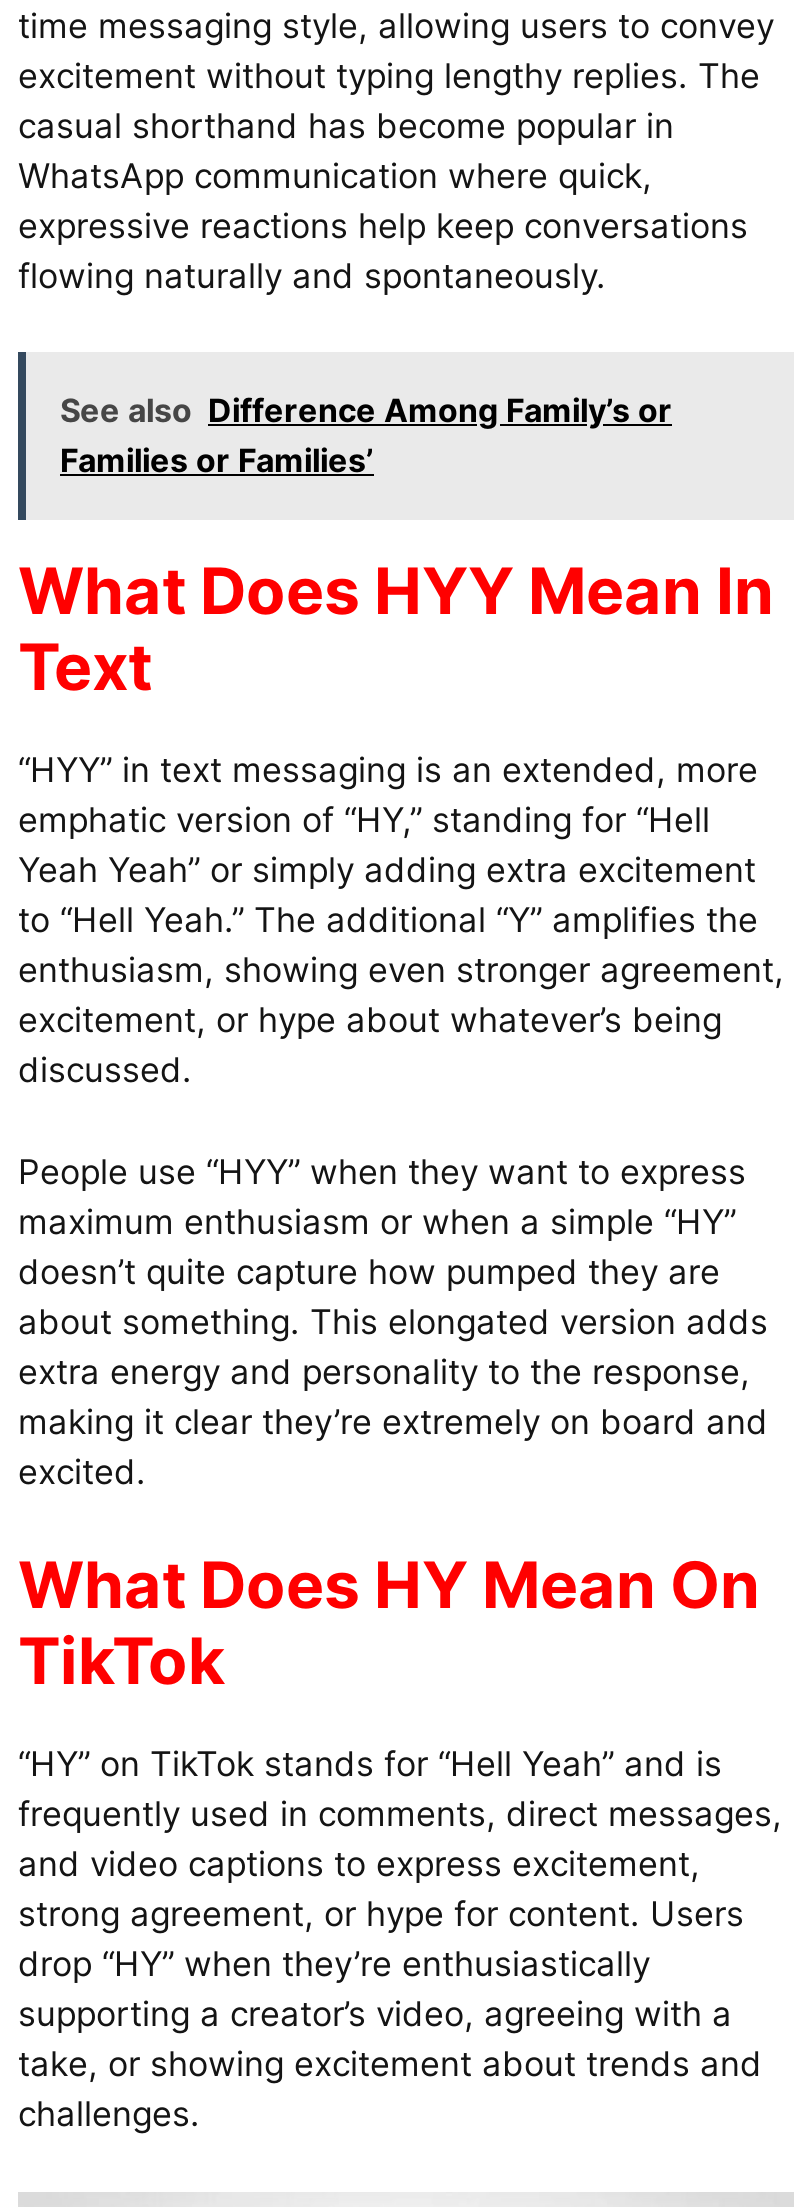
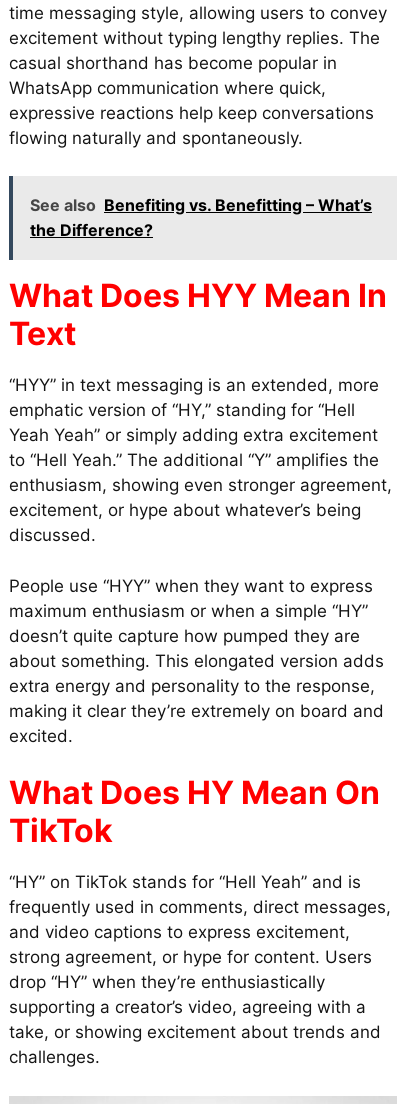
- See also Difference Among Family’s or
- Families or Families’
+ See also Benefiting vs. Benefitting – What’s
+ the Difference?
